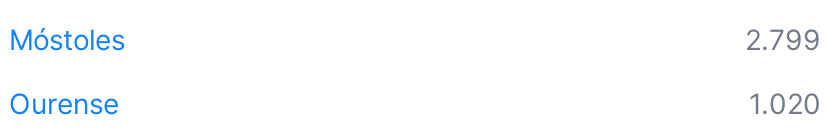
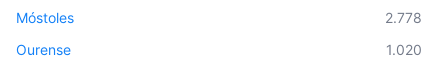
- 2.799
+ 2.778
